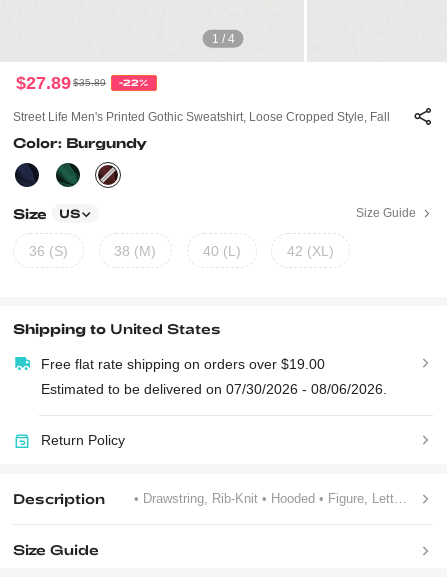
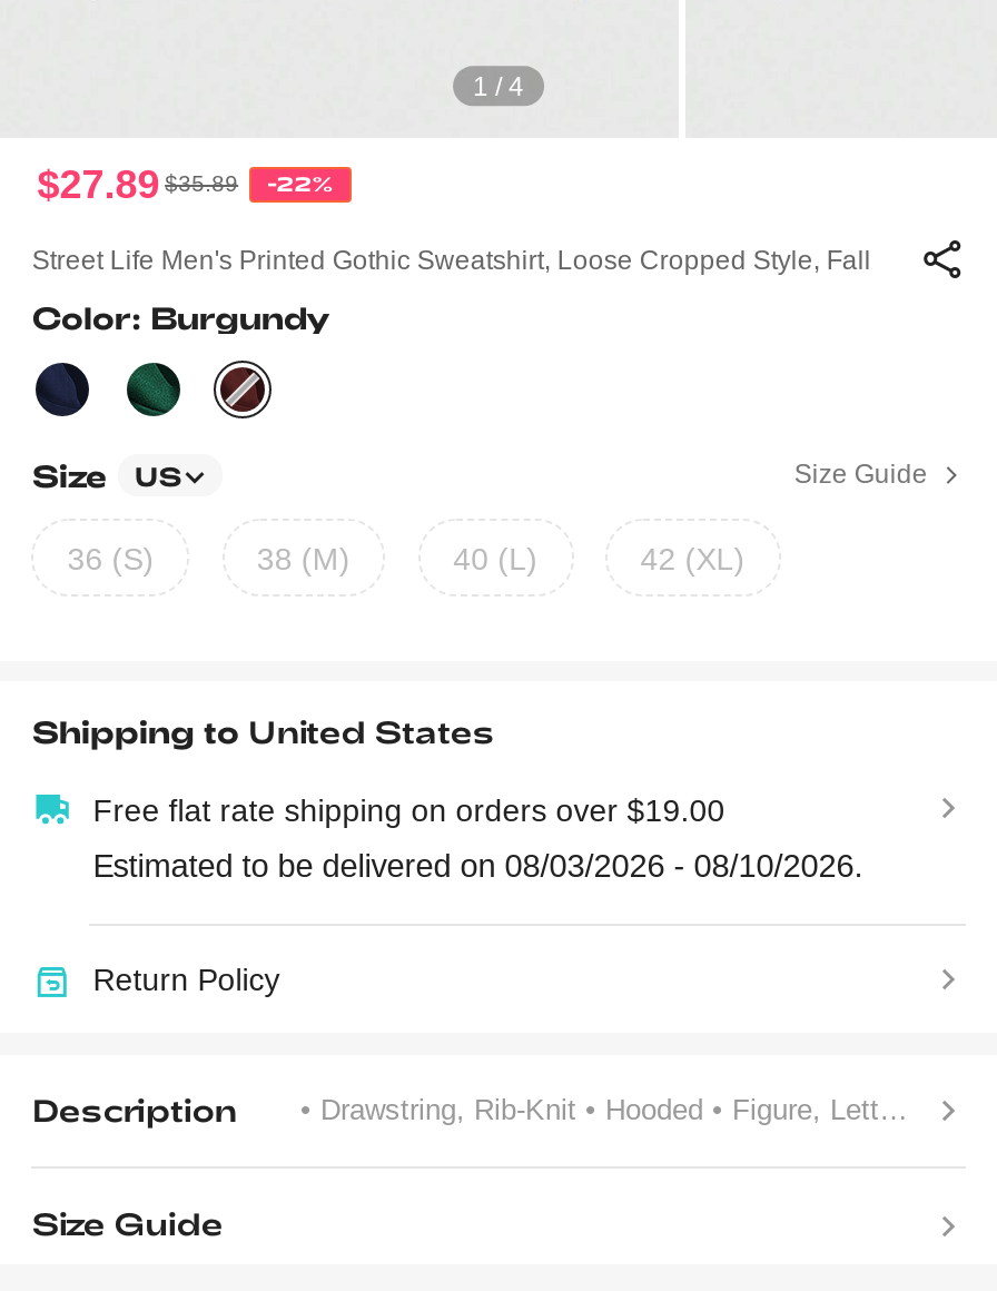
- Estimated to be delivered on 07/30/2026 - 08/06/2026.
+ Estimated to be delivered on 08/03/2026 - 08/10/2026.
